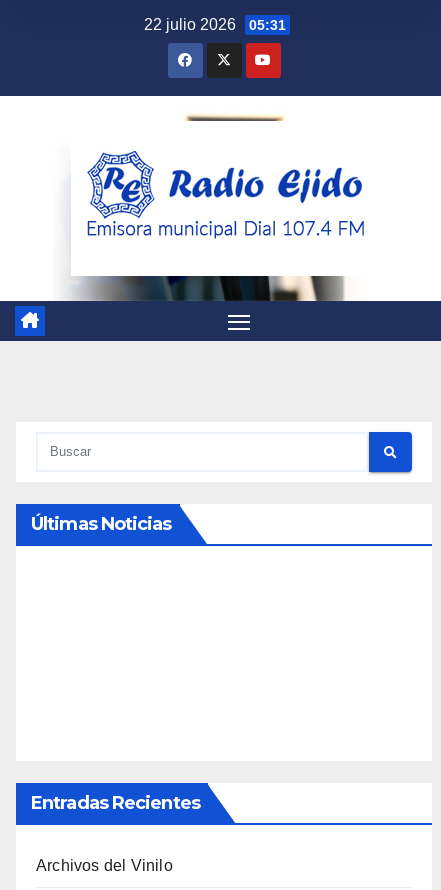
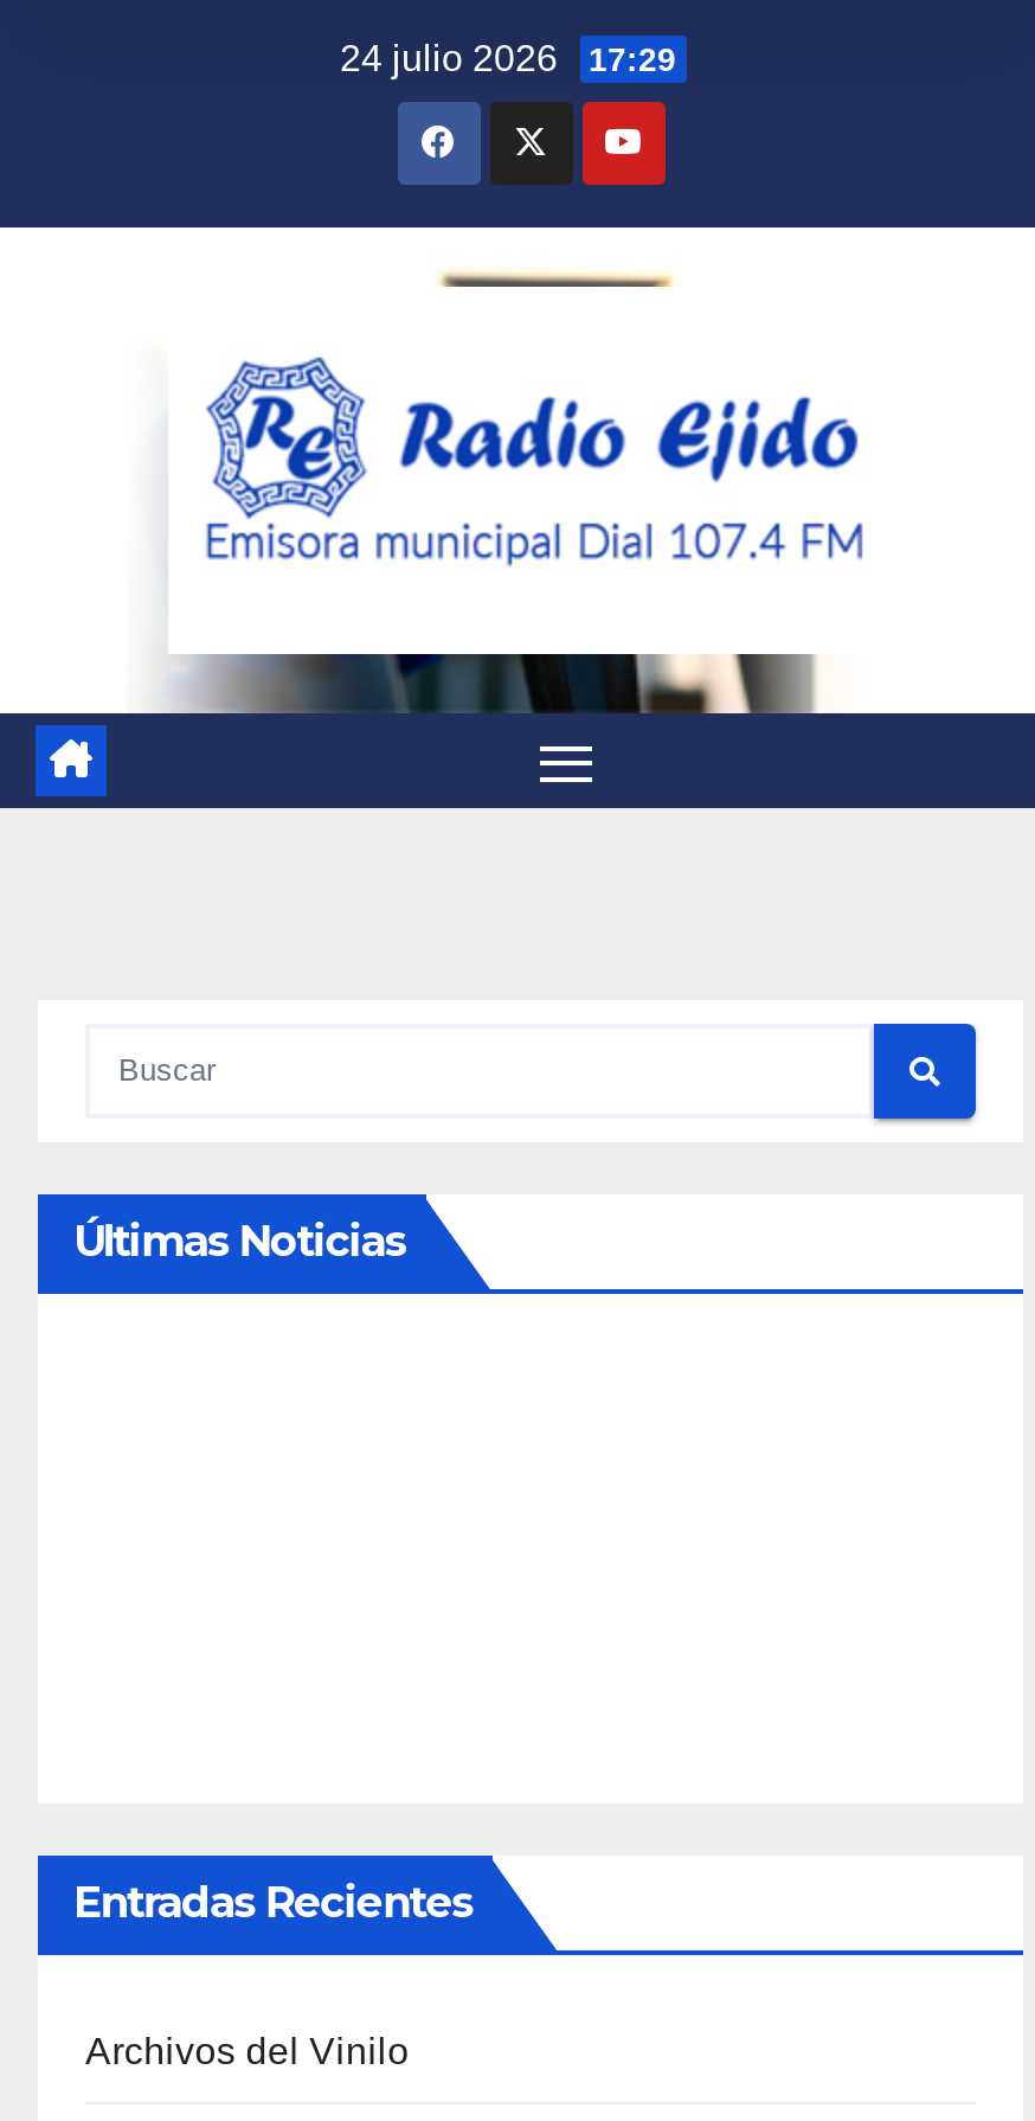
- 22 julio 2026 05:31
+ 24 julio 2026 17:29
